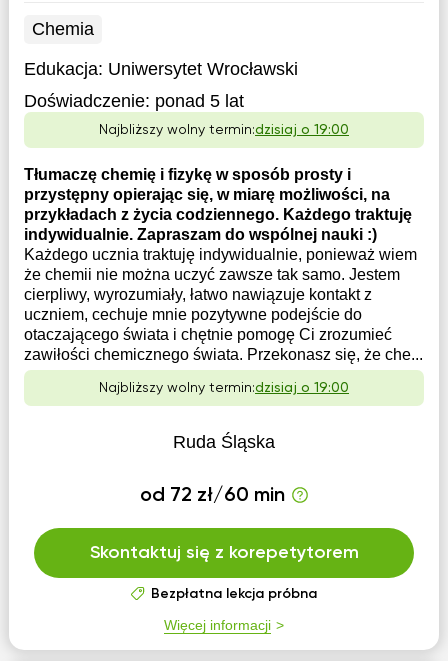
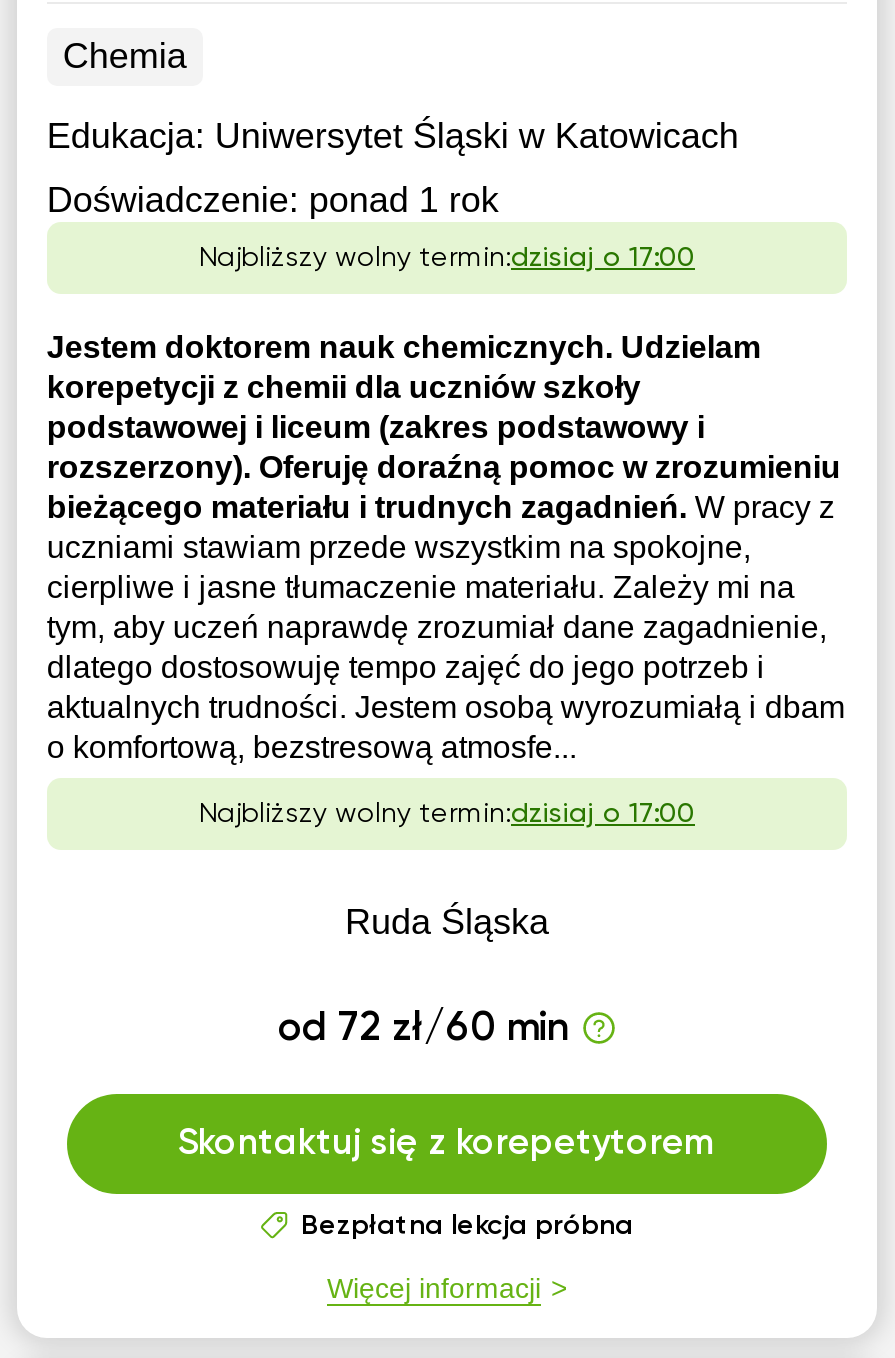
- Edukacja: Uniwersytet Wrocławski
+ Edukacja: Uniwersytet Śląski w Katowicach

- Doświadczenie: ponad 5 lat
+ Doświadczenie: ponad 1 rok

- Najbliższy wolny termin:dzisiaj o 19:00
+ Najbliższy wolny termin:dzisiaj o 17:00

- Tłumaczę chemię i fizykę w sposób prosty i
- przystępny opierając się, w miarę możliwości, na
- przykładach z życia codziennego. Każdego traktuję
- indywidualnie. Zapraszam do wspólnej nauki :)
- Każdego ucznia traktuję indywidualnie, ponieważ wiem
- że chemii nie można uczyć zawsze tak samo. Jestem
- cierpliwy, wyrozumiały, łatwo nawiązuje kontakt z
- uczniem, cechuje mnie pozytywne podejście do
- otaczającego świata i chętnie pomogę Ci zrozumieć
- zawiłości chemicznego świata. Przekonasz się, że che...
+ Jestem doktorem nauk chemicznych. Udzielam
+ korepetycji z chemii dla uczniów szkoły
+ podstawowej i liceum (zakres podstawowy i
+ rozszerzony). Oferuję doraźną pomoc w zrozumieniu
+ bieżącego materiału i trudnych zagadnień. W pracy z
+ uczniami stawiam przede wszystkim na spokojne,
+ cierpliwe i jasne tłumaczenie materiału. Zależy mi na
+ tym, aby uczeń naprawdę zrozumiał dane zagadnienie,
+ dlatego dostosowuję tempo zajęć do jego potrzeb i
+ aktualnych trudności. Jestem osobą wyrozumiałą i dbam
+ o komfortową, bezstresową atmosfe...

- Najbliższy wolny termin:dzisiaj o 19:00
+ Najbliższy wolny termin:dzisiaj o 17:00
